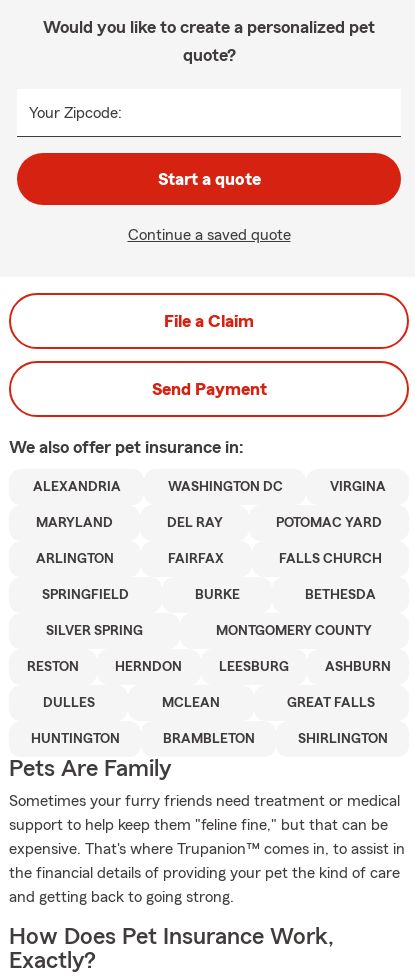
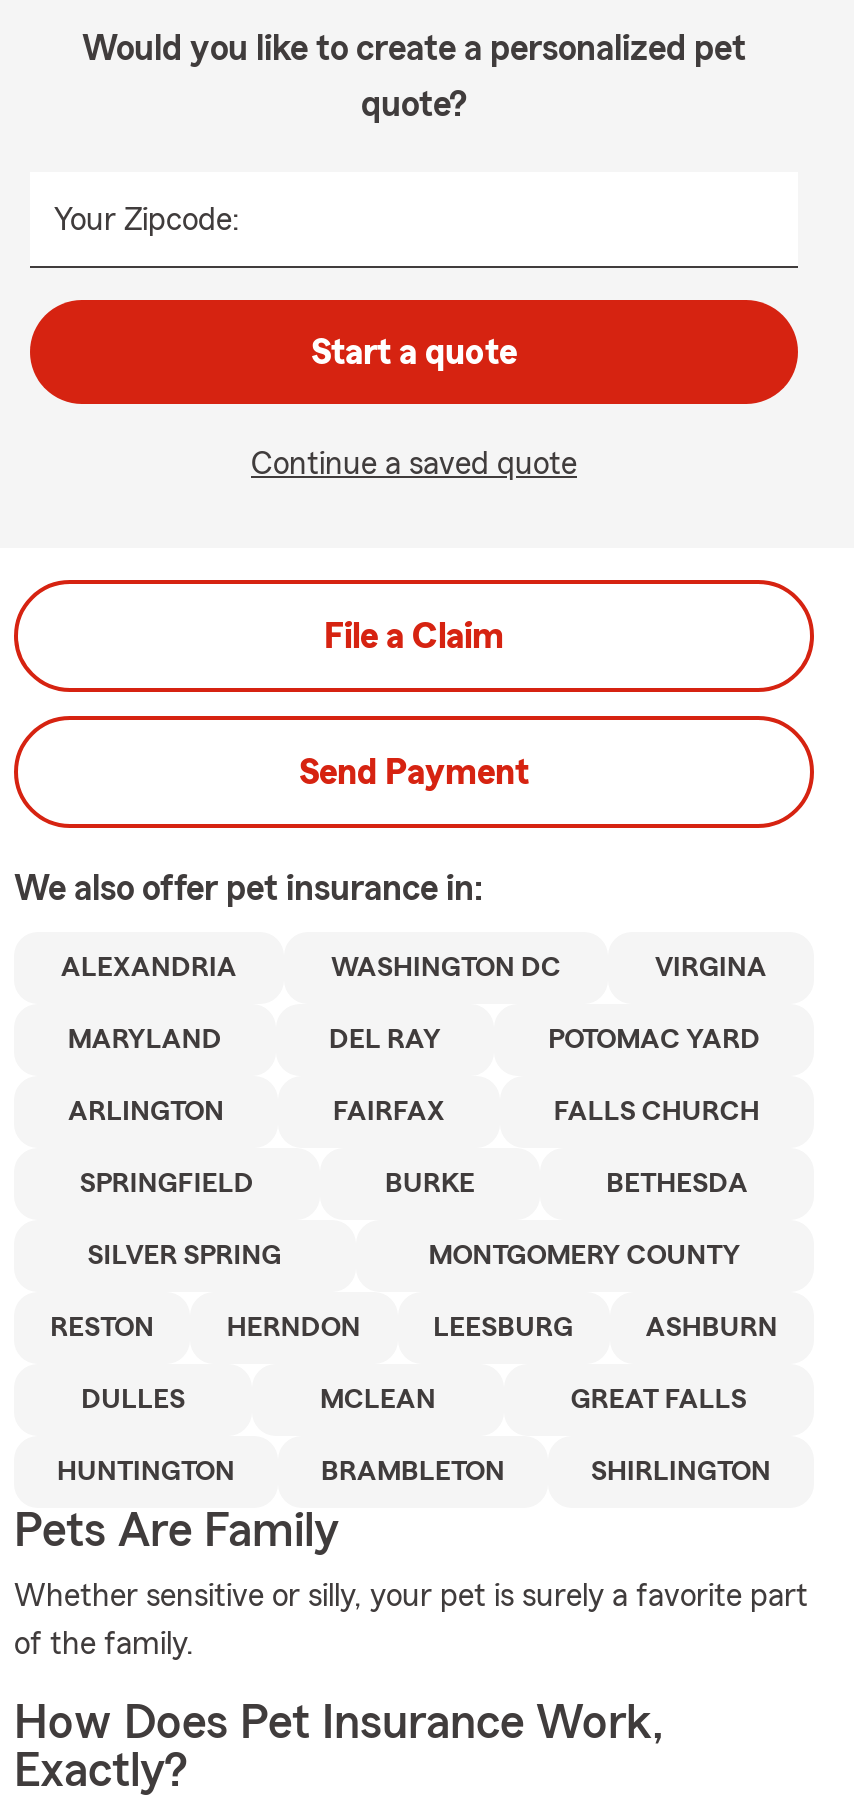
- Sometimes your furry friends need treatment or medical
- support to help keep them "feline fine," but that can be
- expensive. That's where Trupanion™ comes in, to assist in
- the financial details of providing your pet the kind of care
- and getting back to going strong.
+ Whether sensitive or silly, your pet is surely a favorite part
+ of the family.
